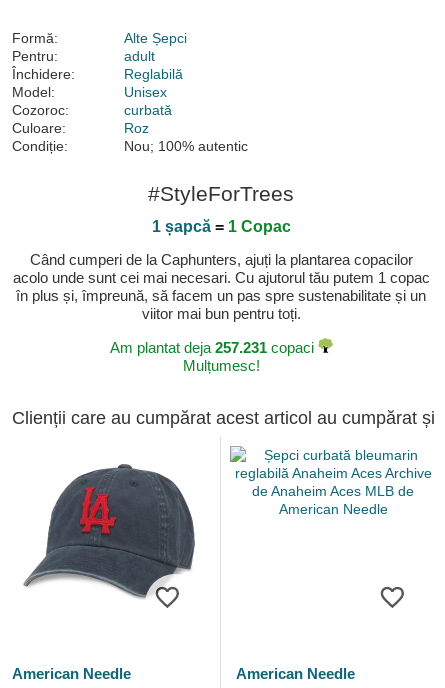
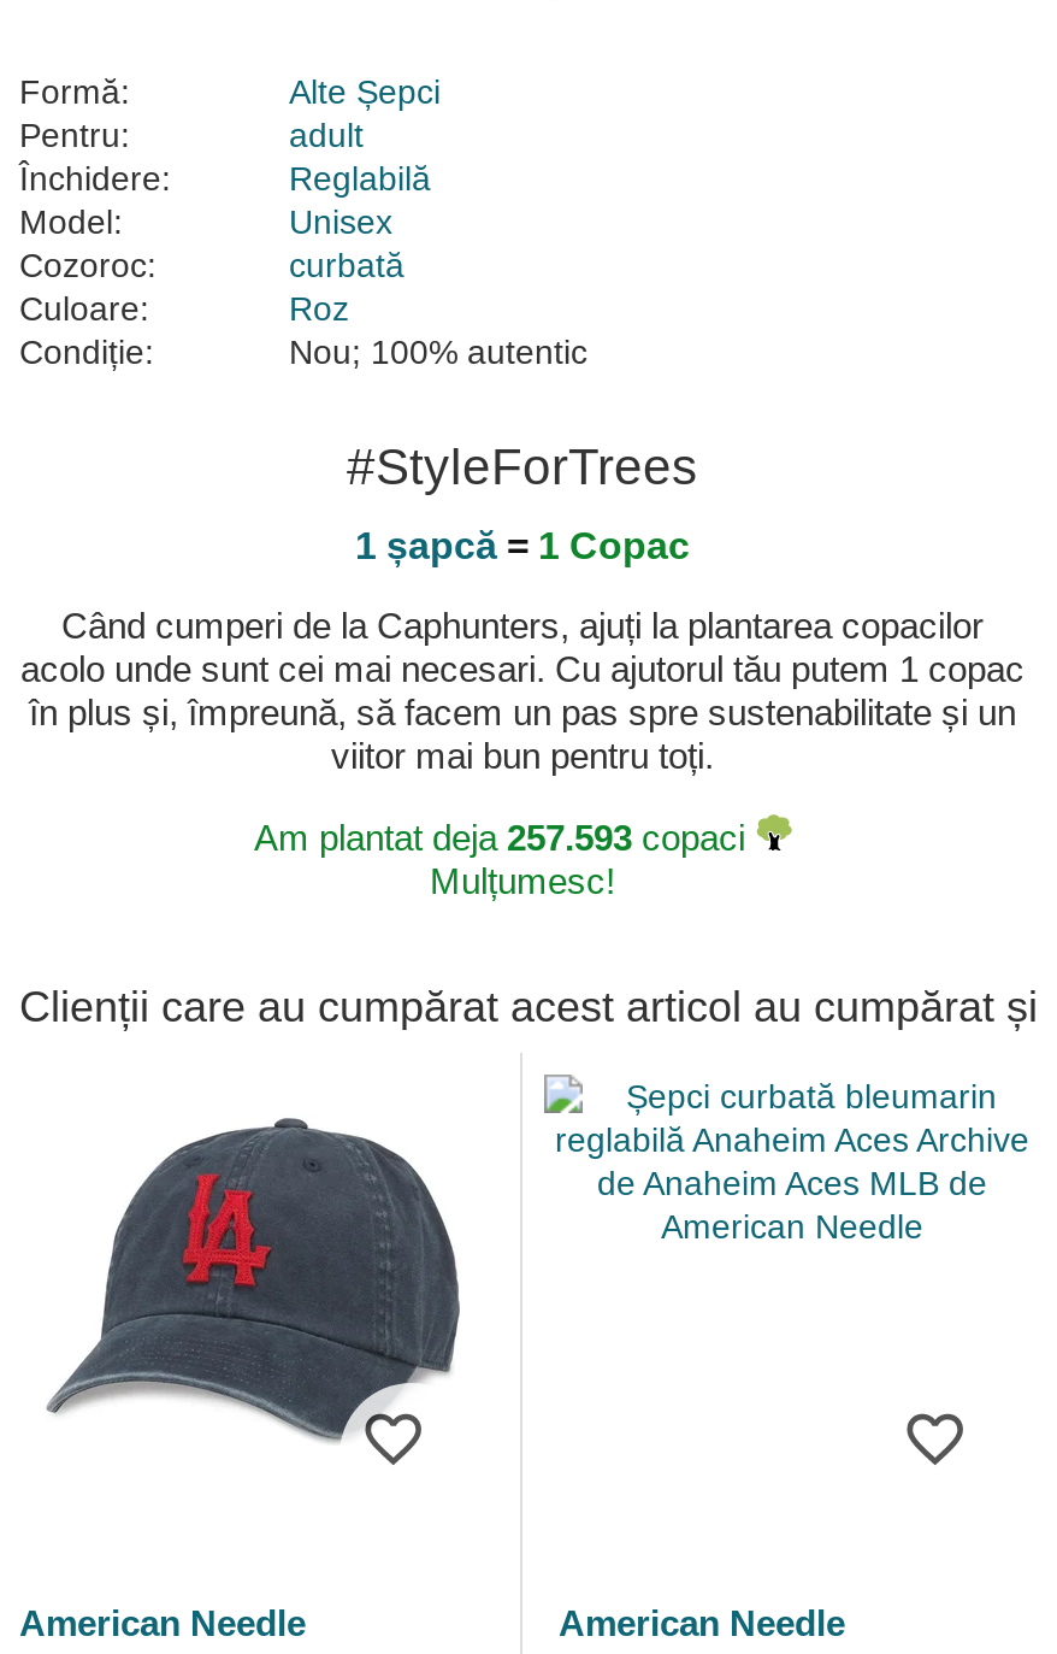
- Am plantat deja 257.231 copaci
+ Am plantat deja 257.593 copaci
